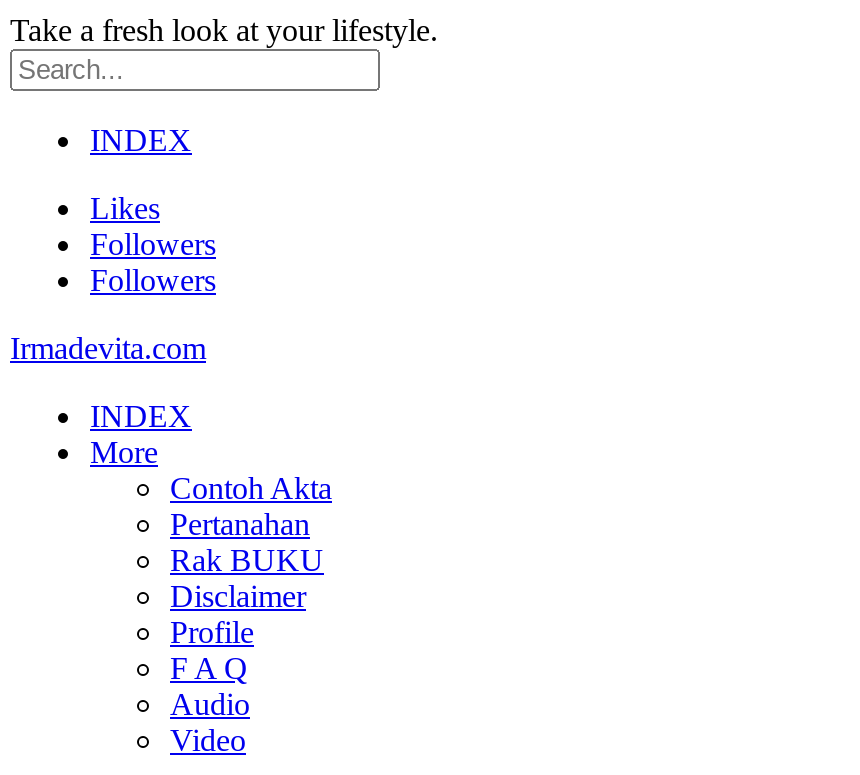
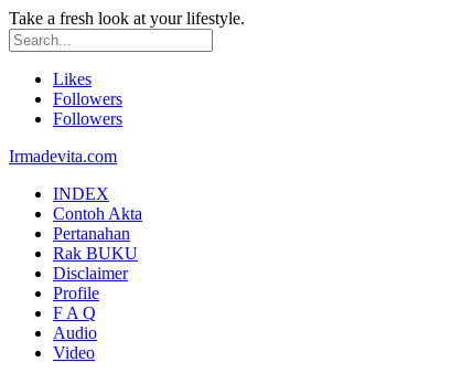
- INDEX

- More
